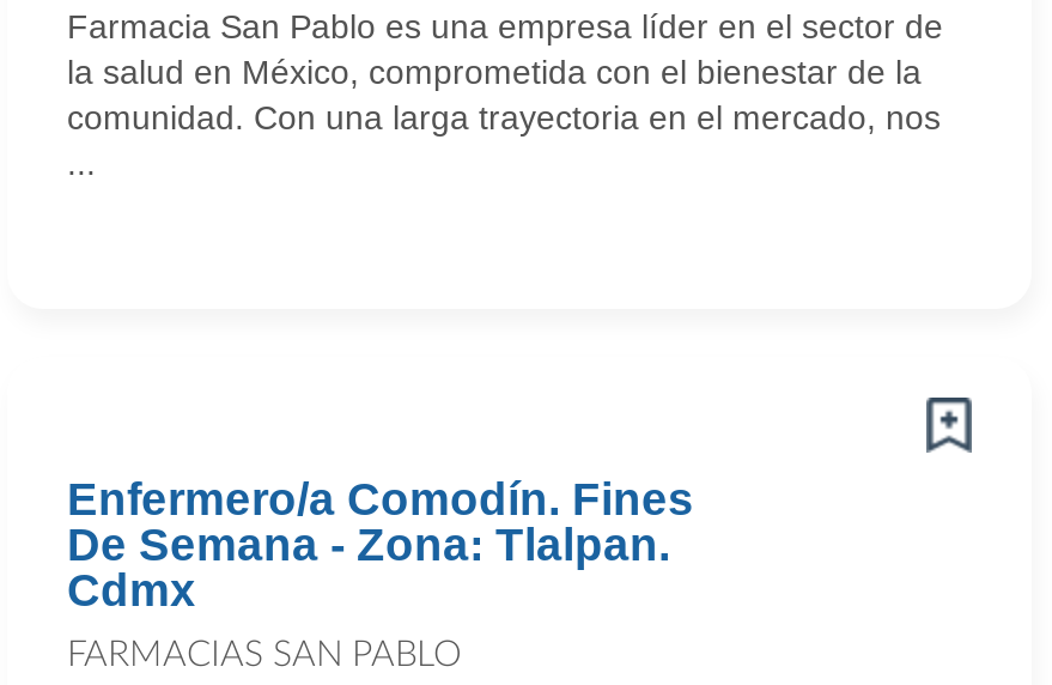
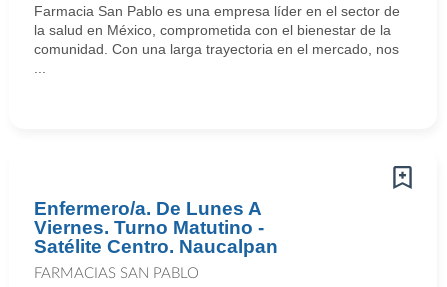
- Enfermero/a Comodín. Fines
- De Semana - Zona: Tlalpan.
- Cdmx
+ Enfermero/a. De Lunes A
+ Viernes. Turno Matutino -
+ Satélite Centro. Naucalpan
